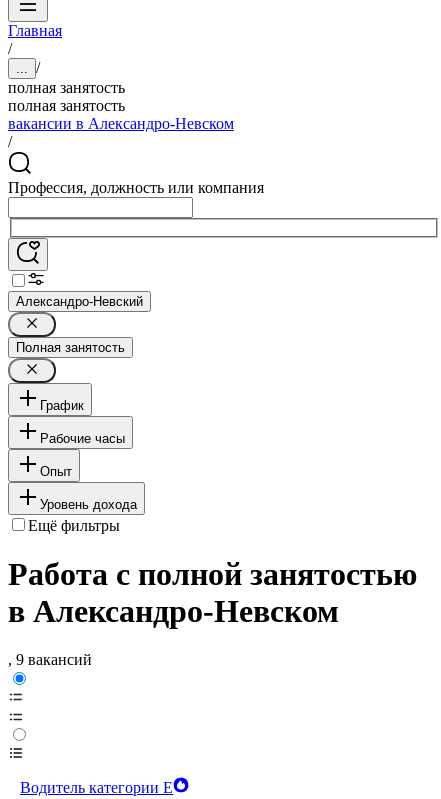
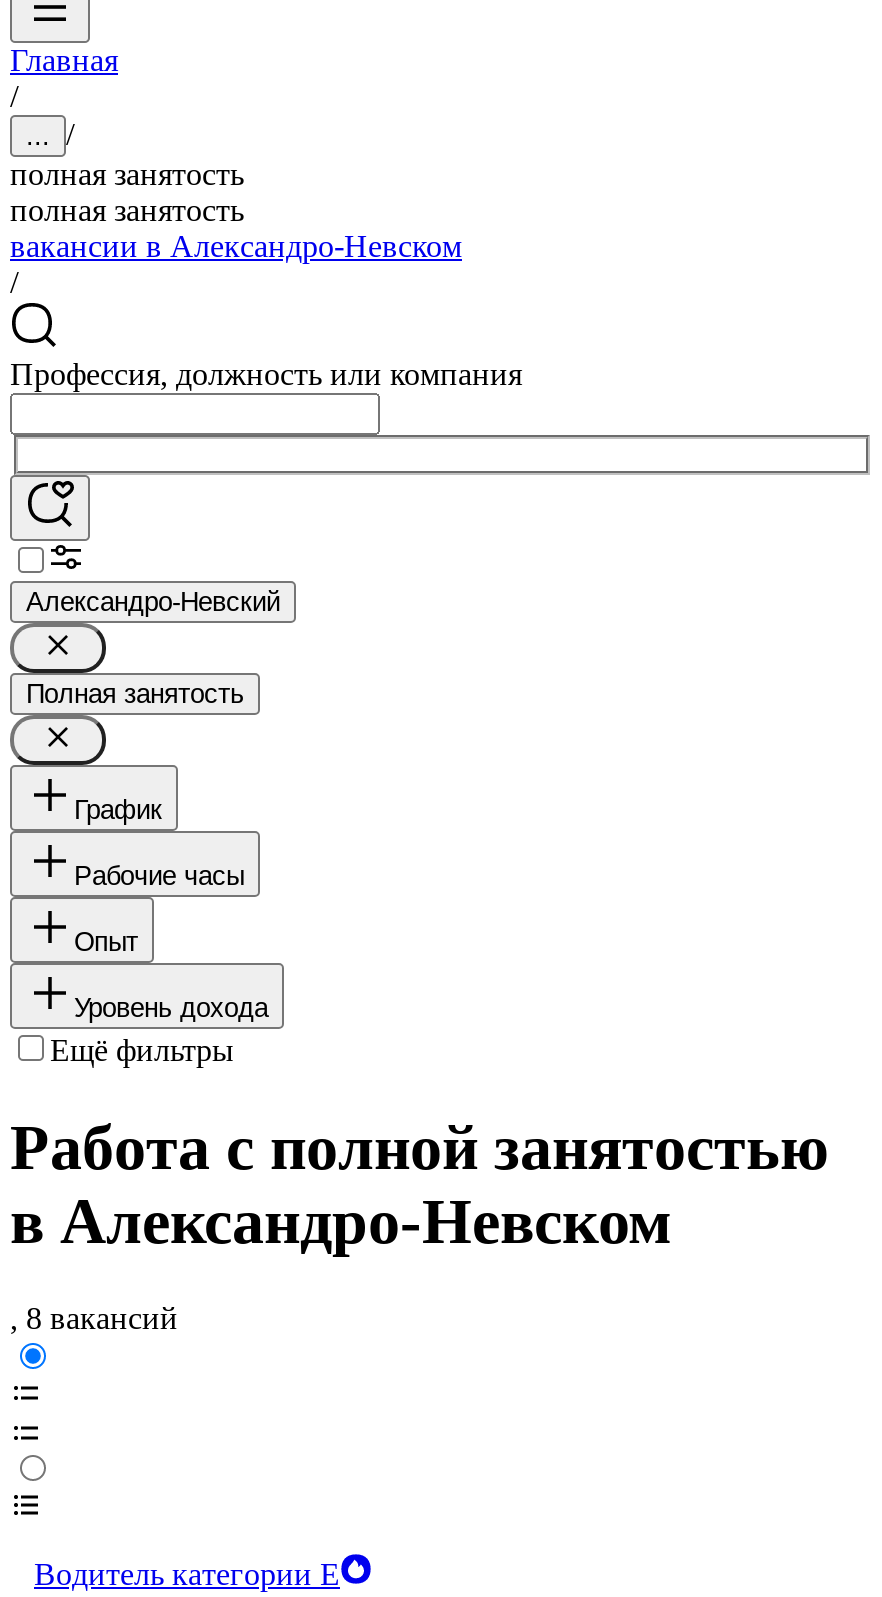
- , 9 вакансий
+ , 8 вакансий
